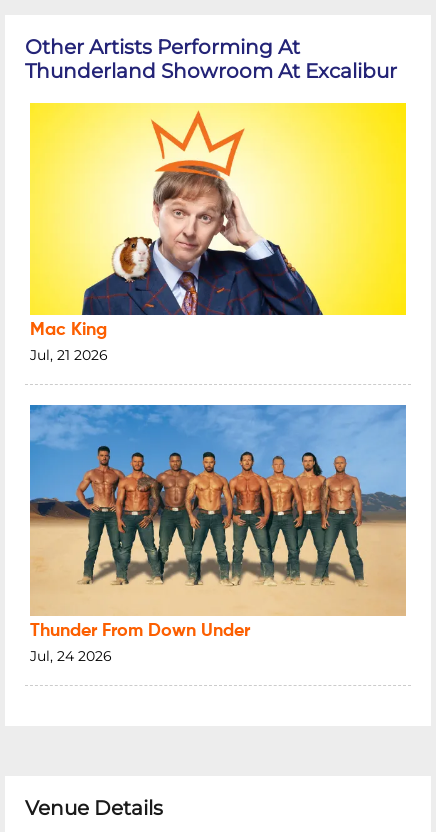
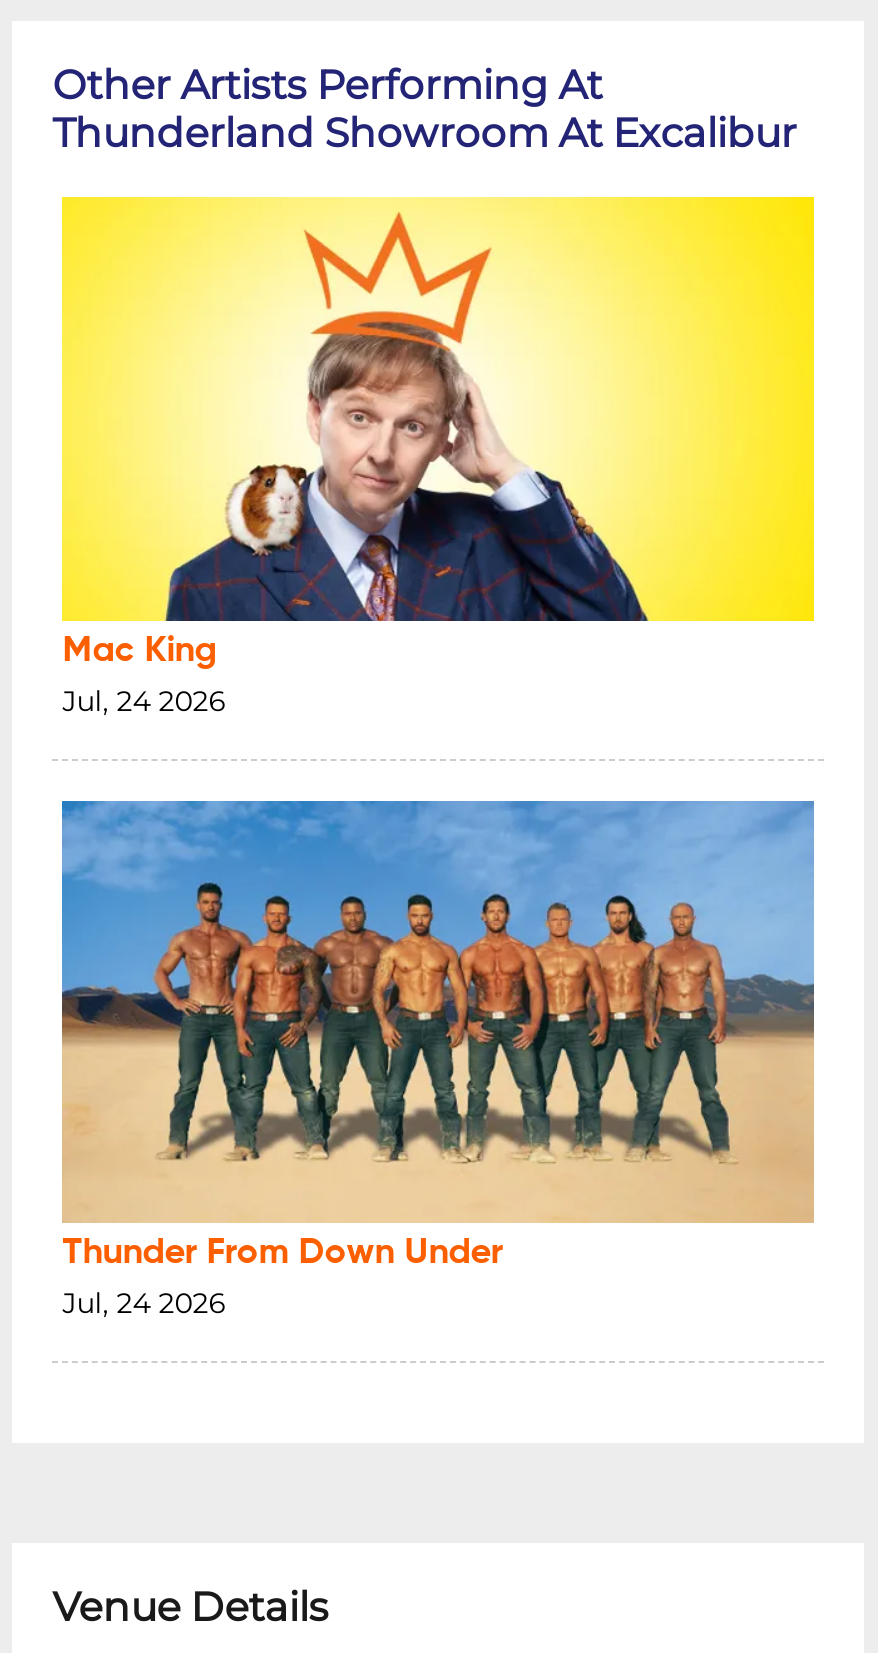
- Jul, 21 2026
+ Jul, 24 2026
